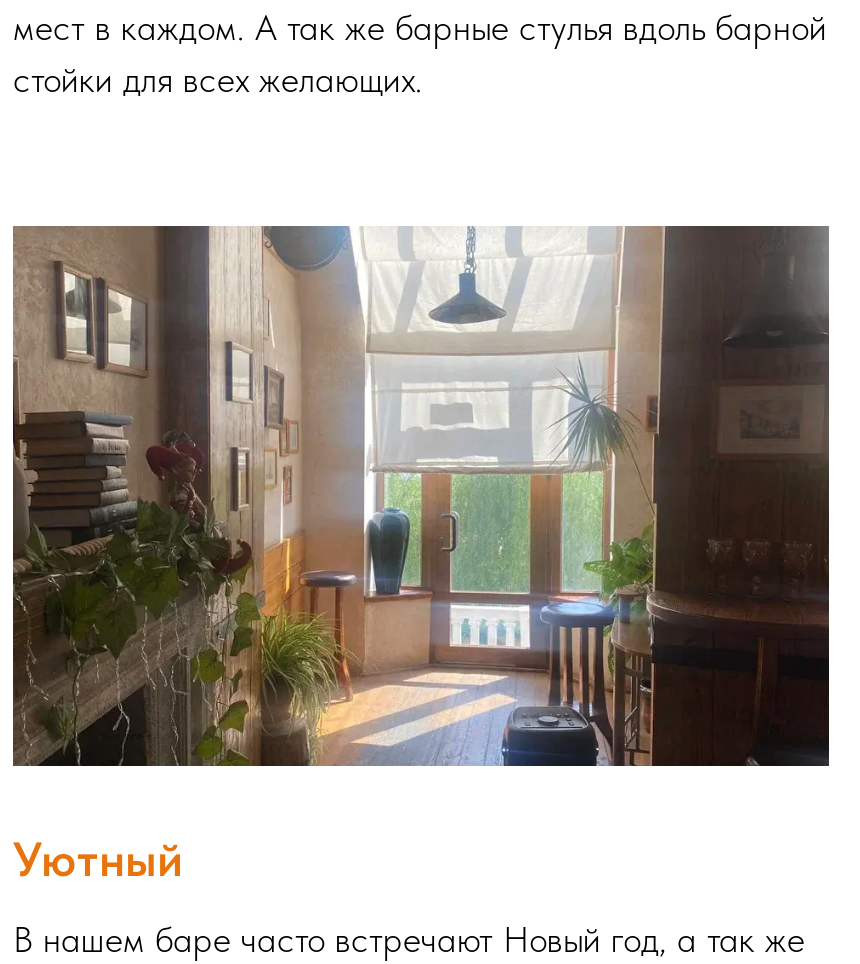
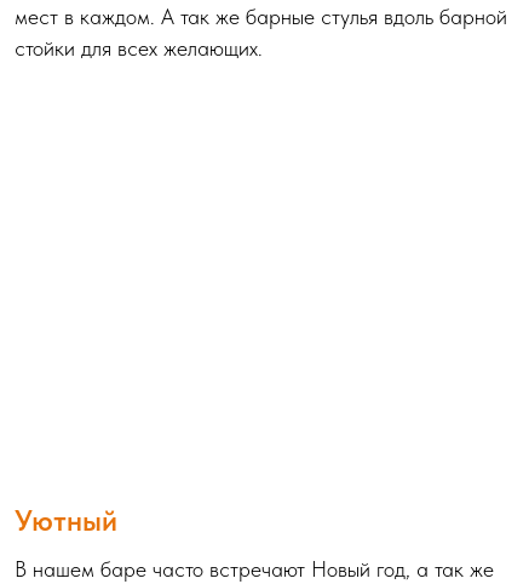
- [image]
